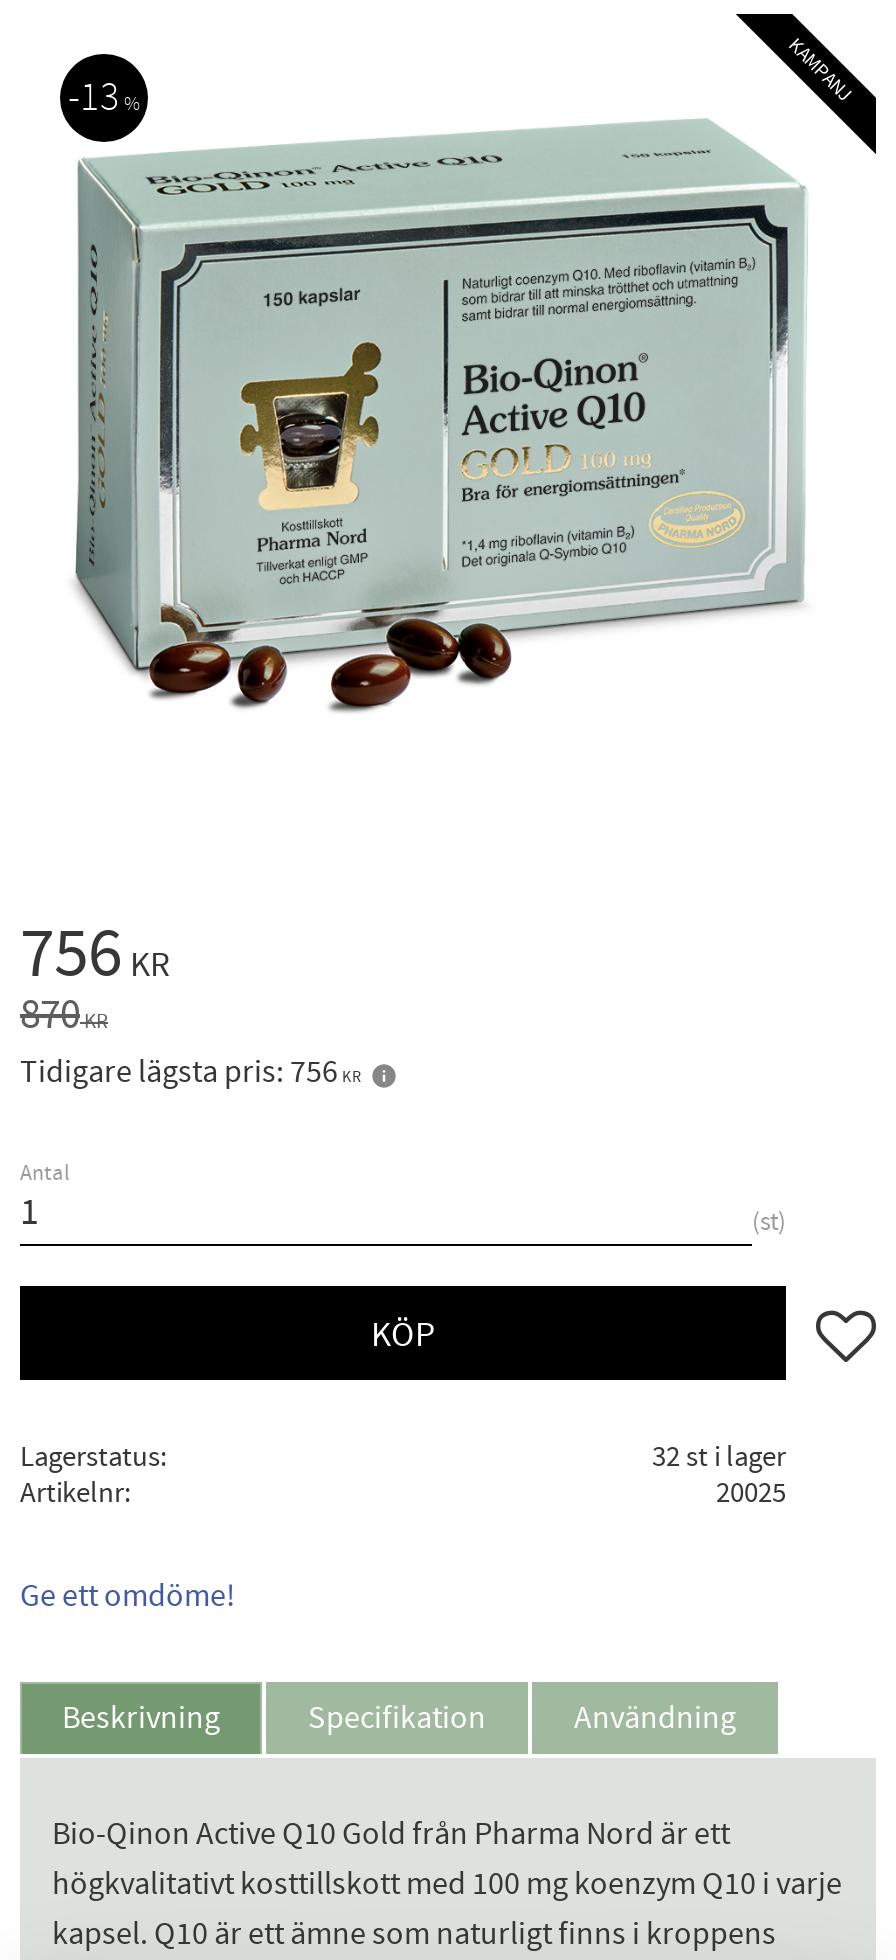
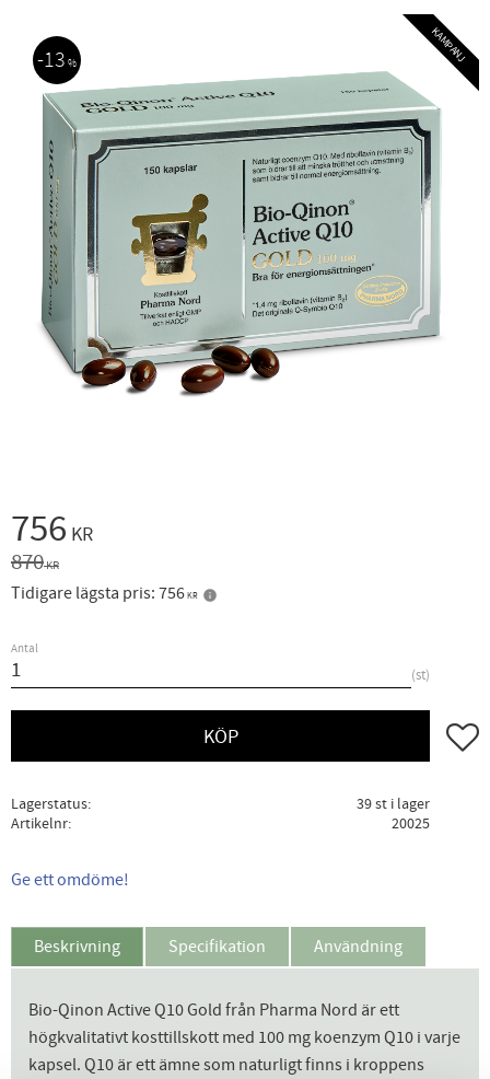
- 32 st i lager
+ 39 st i lager
